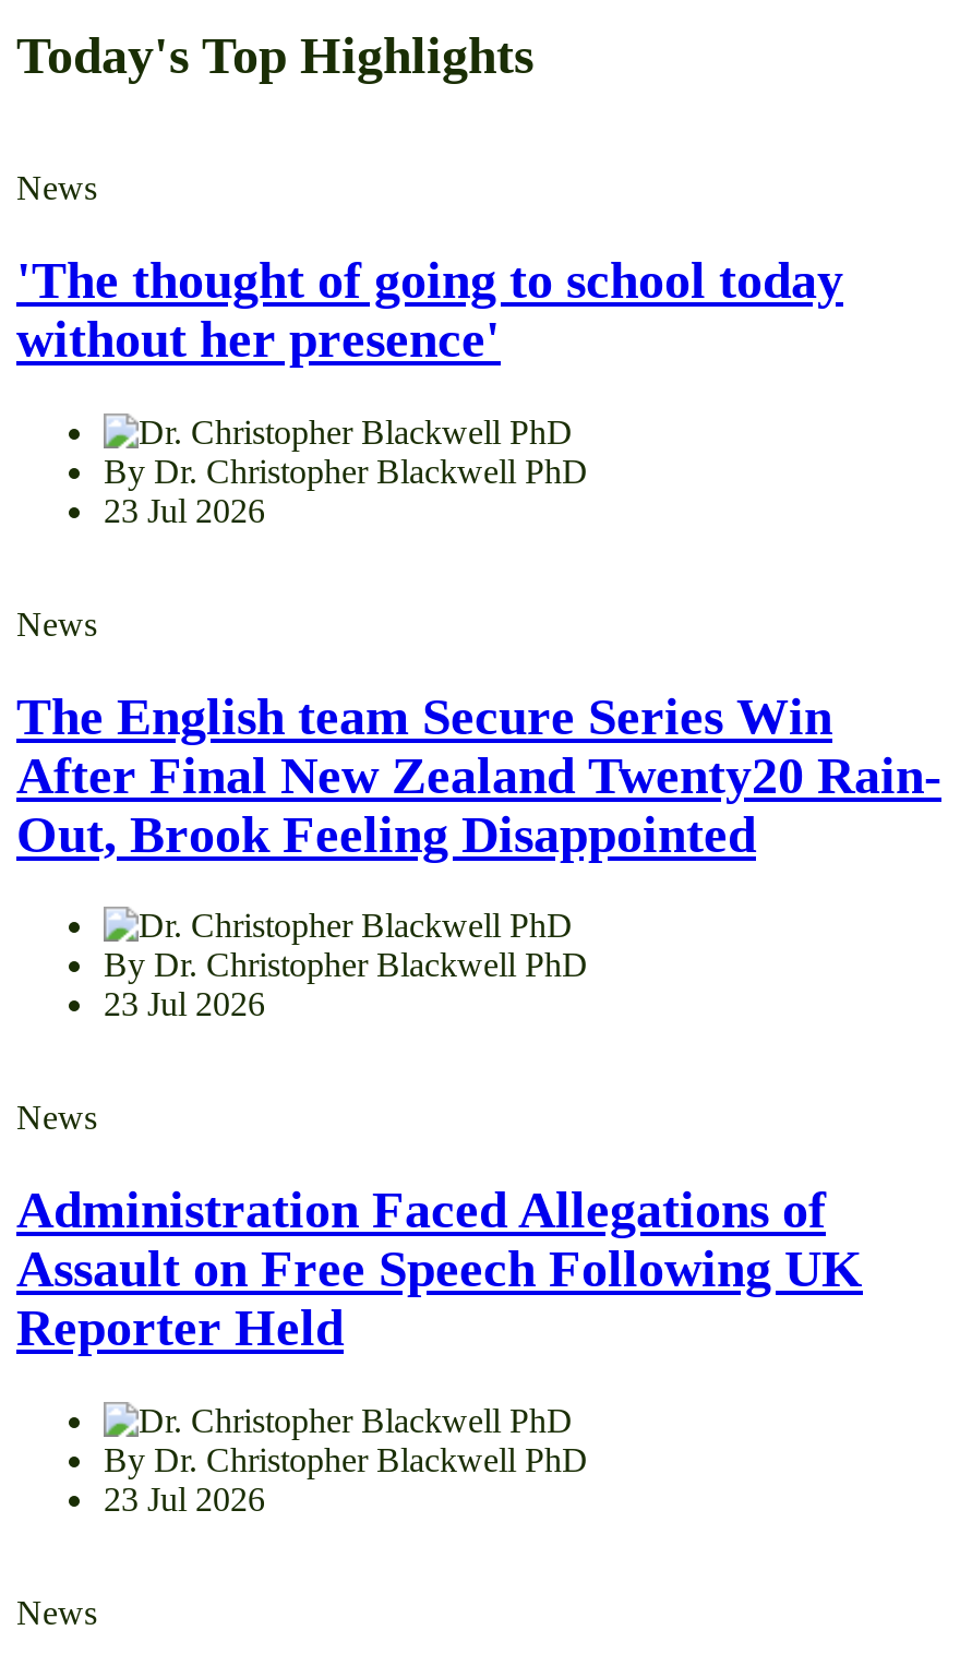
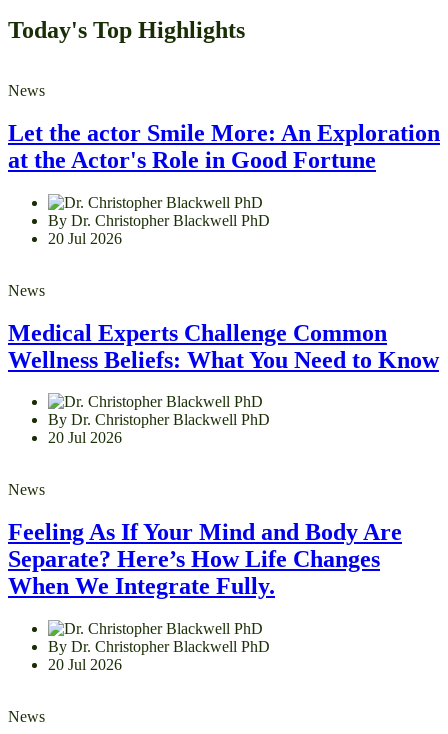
- 'The thought of going to school today
- without her presence'
+ Let the actor Smile More: An Exploration
+ at the Actor's Role in Good Fortune

- 23 Jul 2026
+ 20 Jul 2026

- The English team Secure Series Win
- After Final New Zealand Twenty20 Rain-
- Out, Brook Feeling Disappointed
+ Medical Experts Challenge Common
+ Wellness Beliefs: What You Need to Know

- 23 Jul 2026
+ 20 Jul 2026

- Administration Faced Allegations of
- Assault on Free Speech Following UK
- Reporter Held
+ Feeling As If Your Mind and Body Are
+ Separate? Here’s How Life Changes
+ When We Integrate Fully.

- 23 Jul 2026
+ 20 Jul 2026
